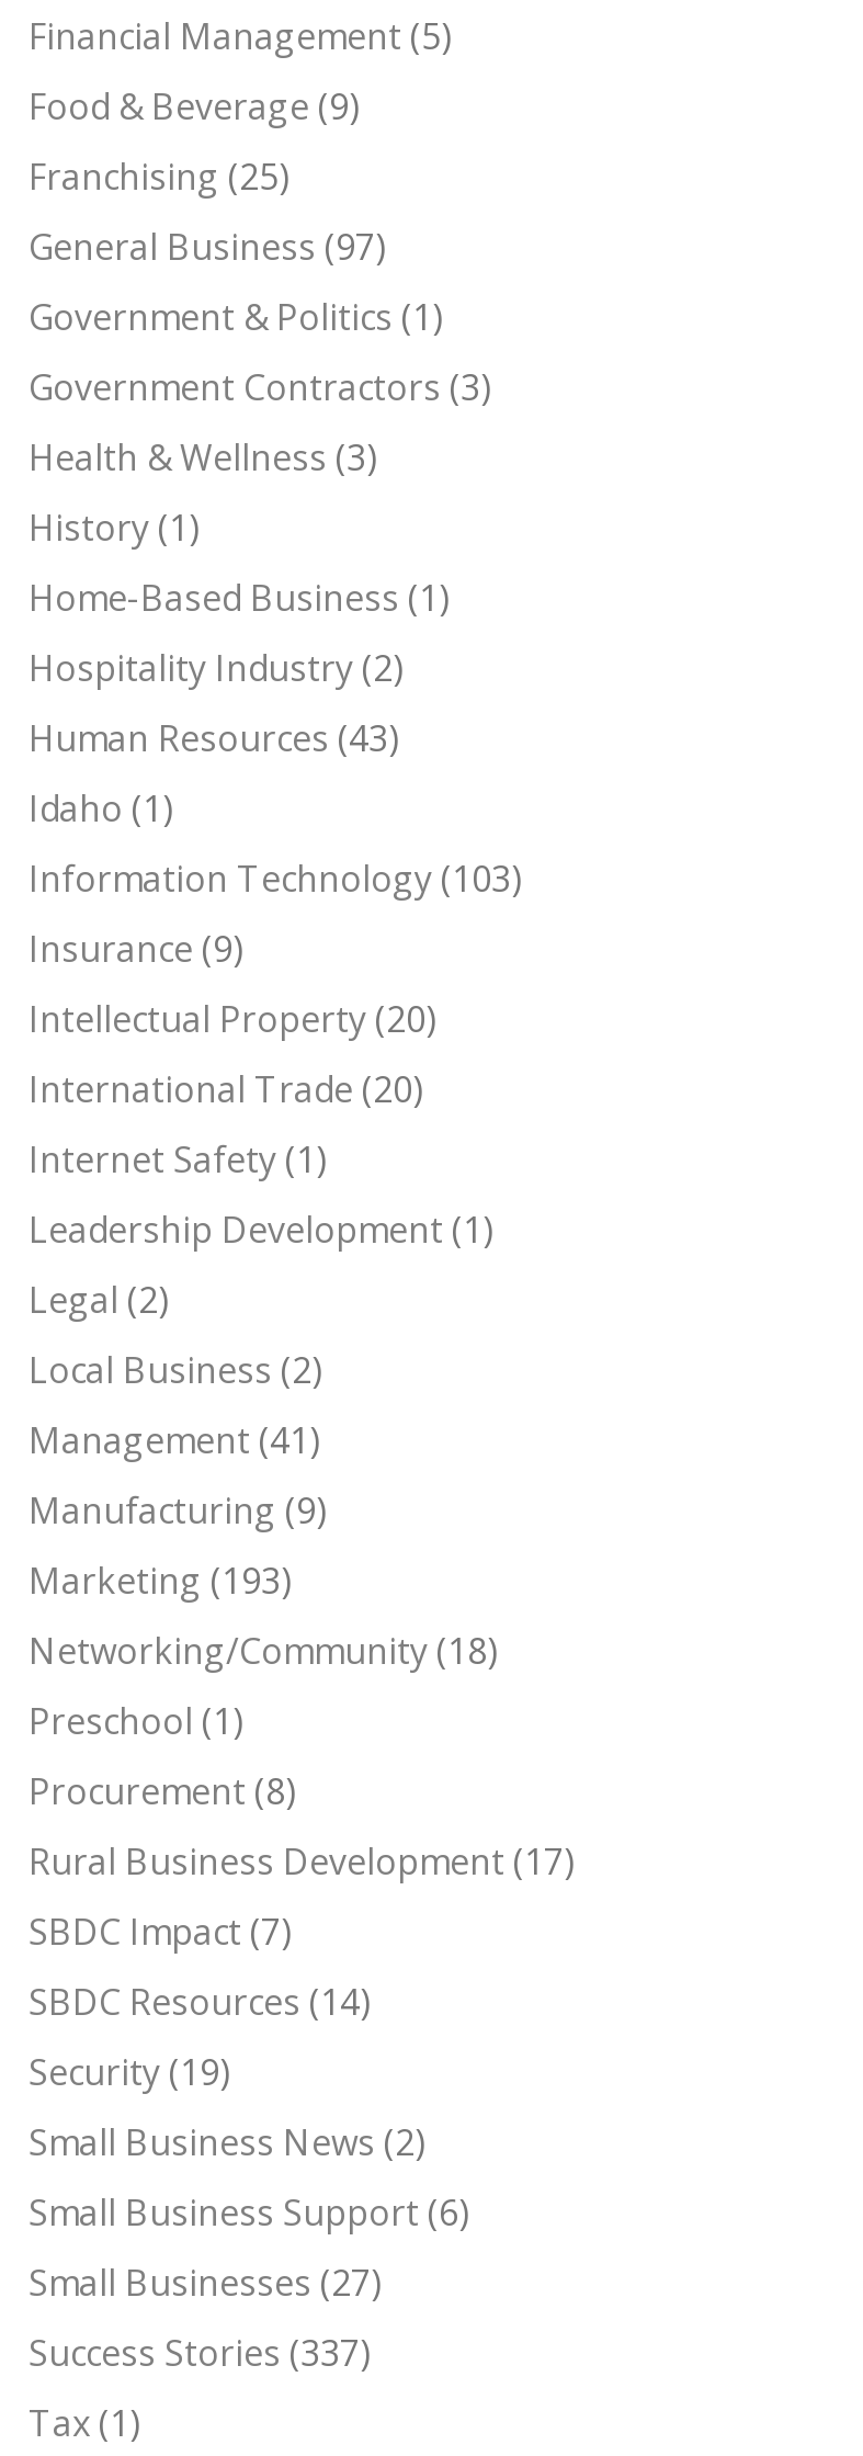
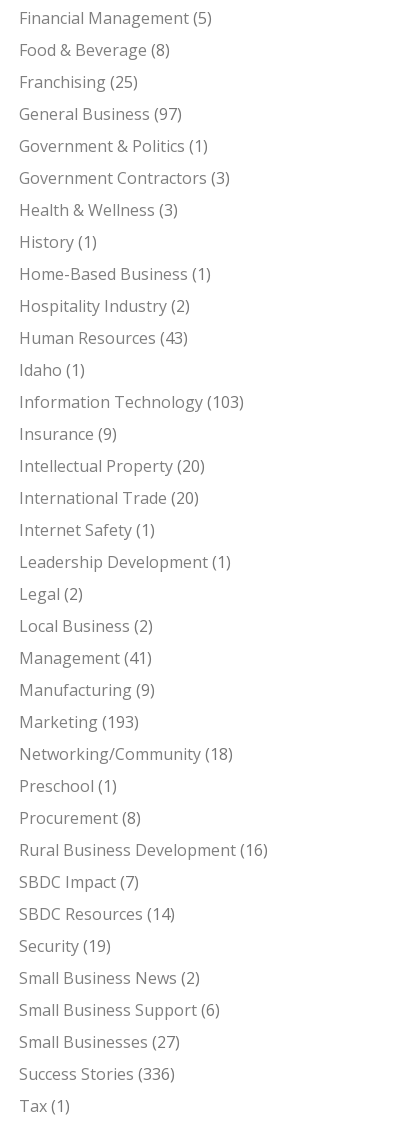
- Food & Beverage (9)
+ Food & Beverage (8)

- Rural Business Development (17)
+ Rural Business Development (16)

- Success Stories (337)
+ Success Stories (336)
